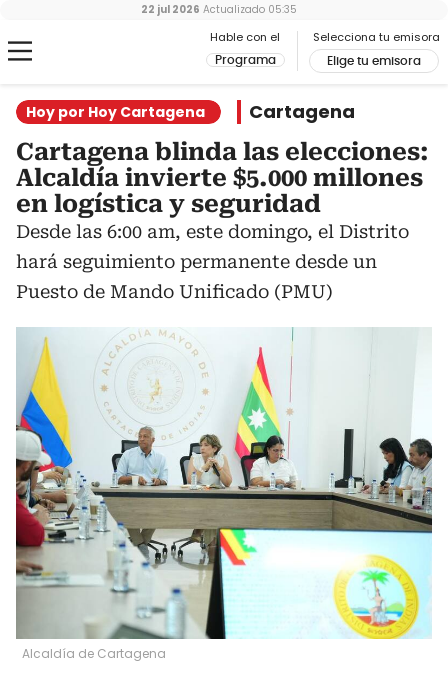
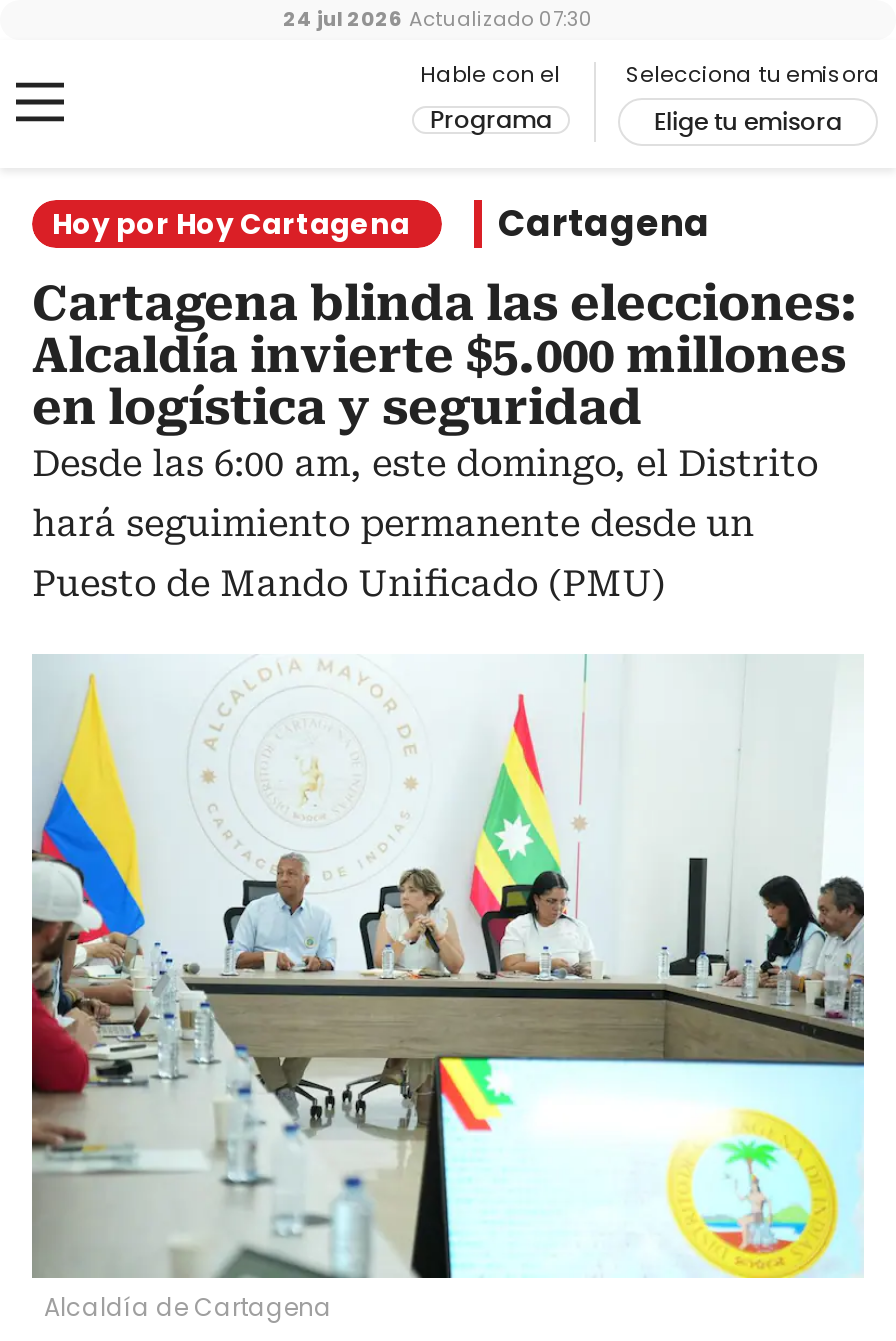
- 22 jul 2026 Actualizado 05:35
+ 24 jul 2026 Actualizado 07:30
